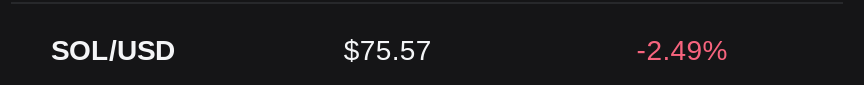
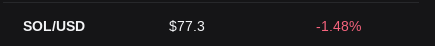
- $75.57
+ $77.3

- -2.49%
+ -1.48%
